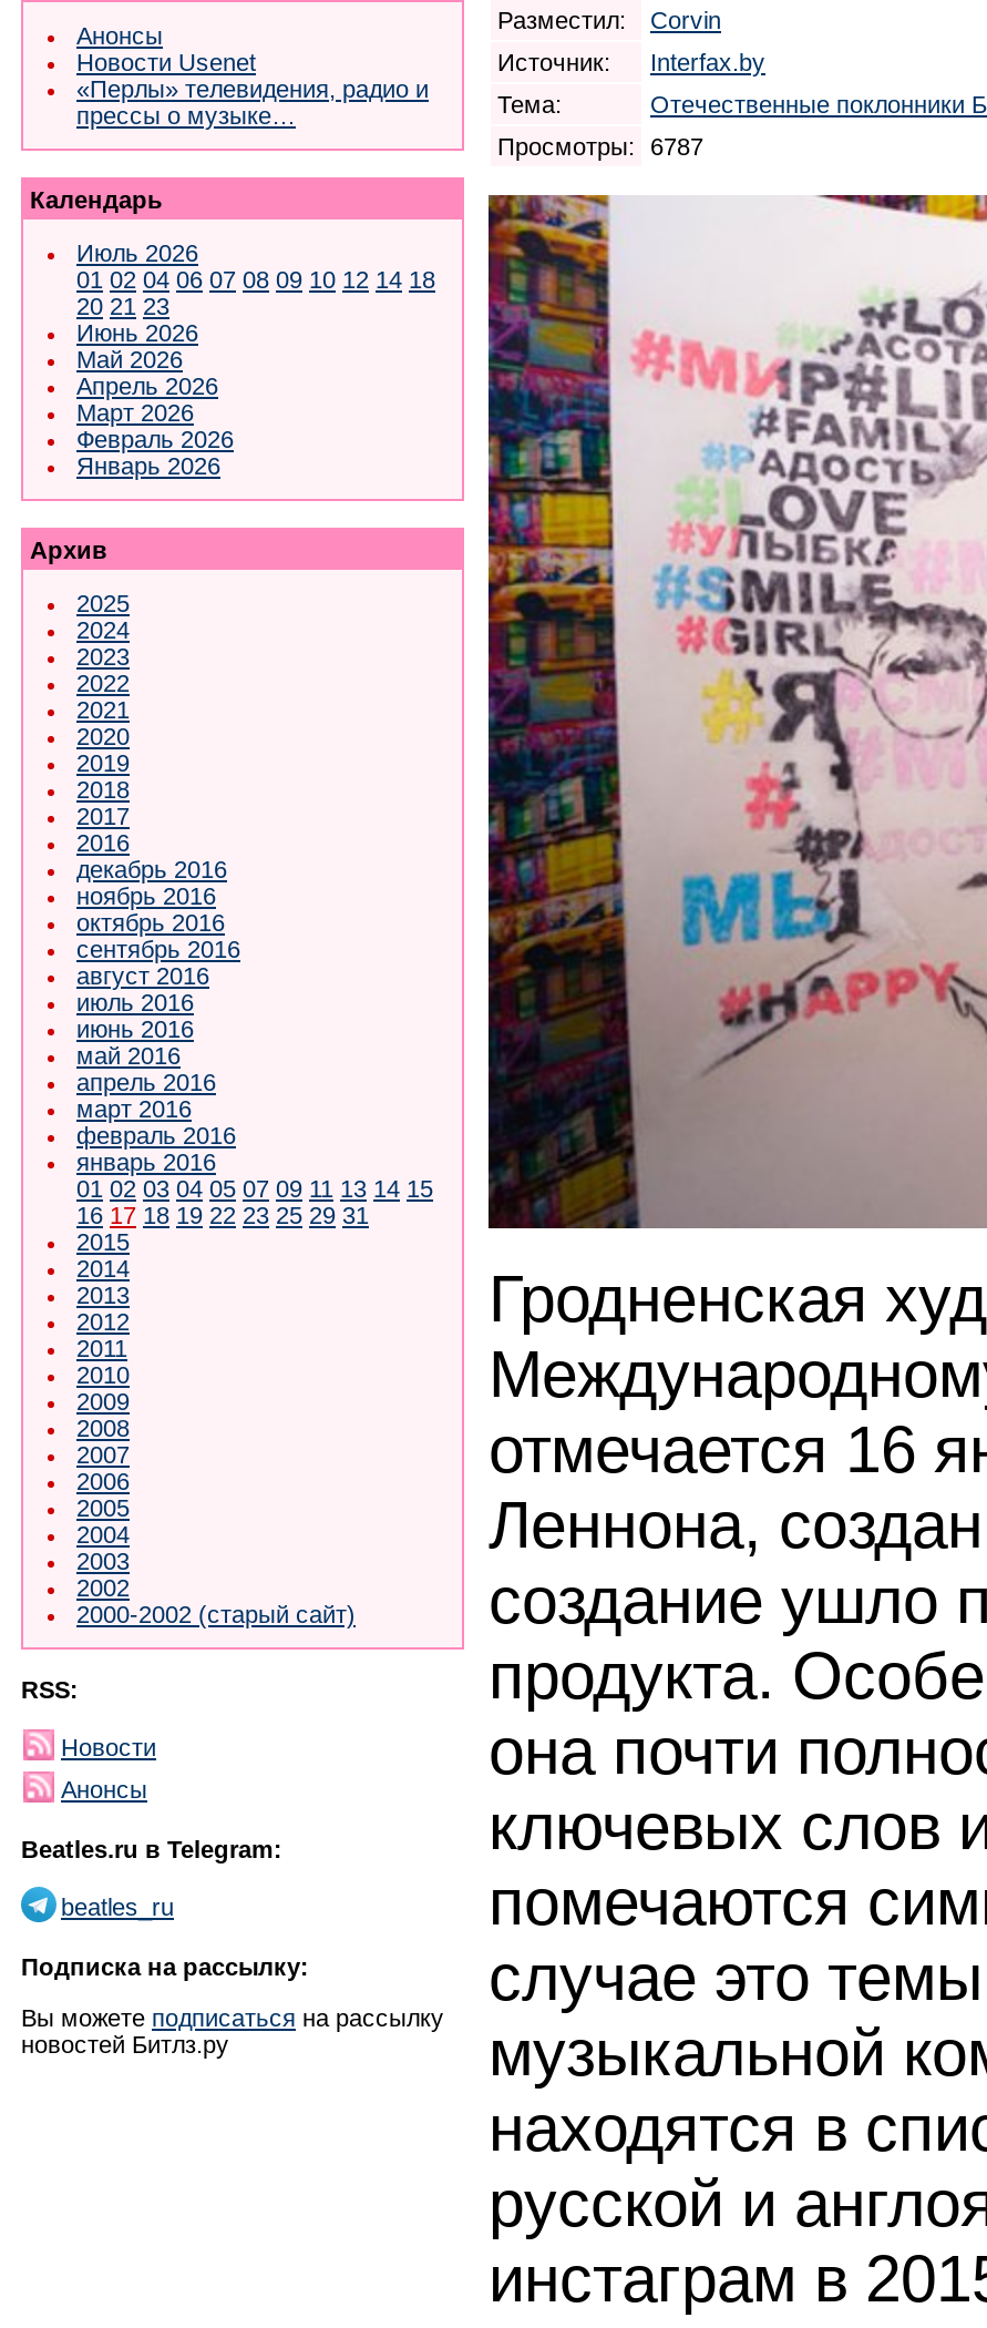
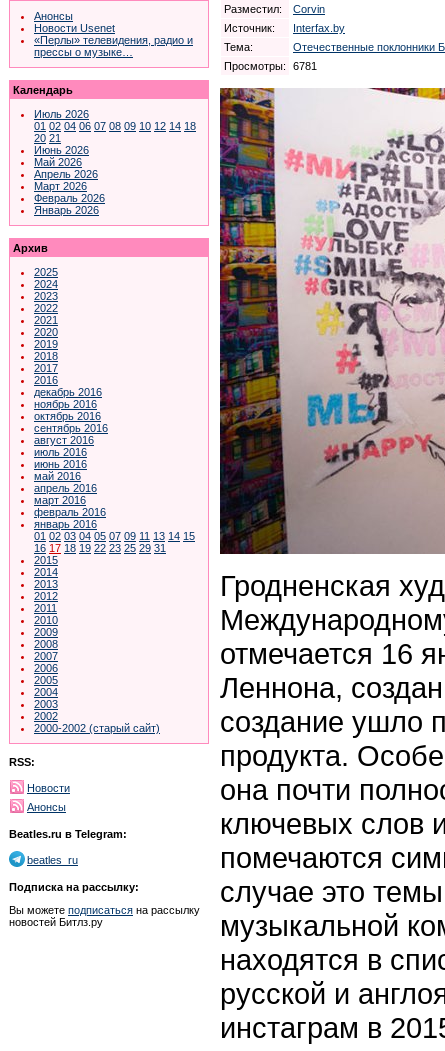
- Просмотры: 6787
+ Просмотры: 6781

- 20 21 23
+ 20 21
